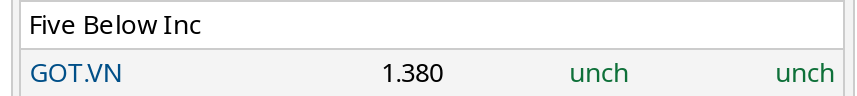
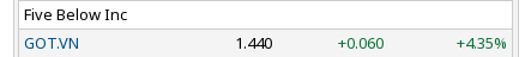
- 1.380
- unch
- unch
+ 1.440
+ +0.060
+ +4.35%
